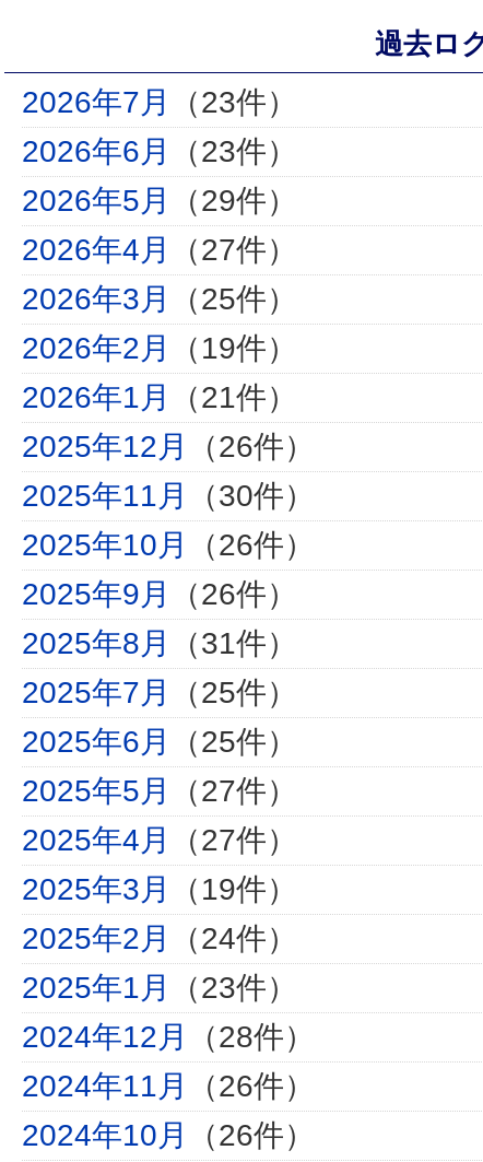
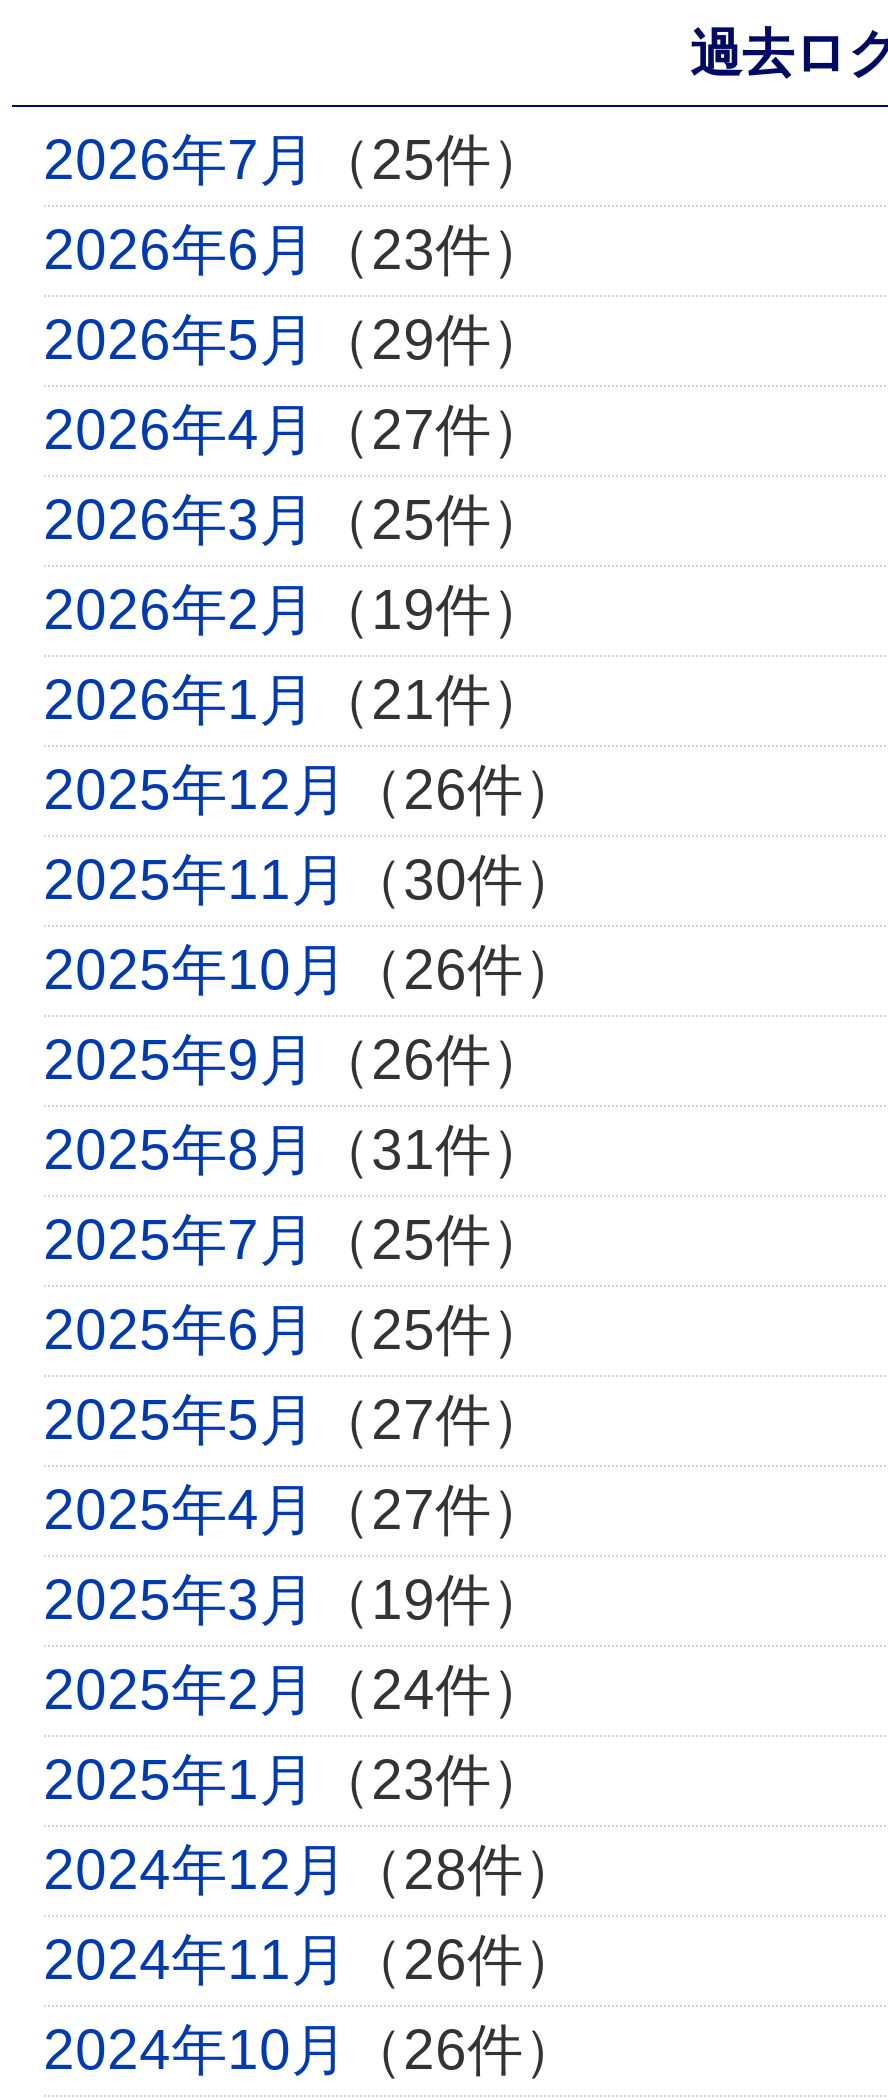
- 2026年7月（23件）
+ 2026年7月（25件）
